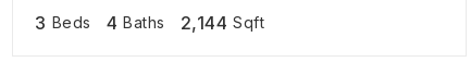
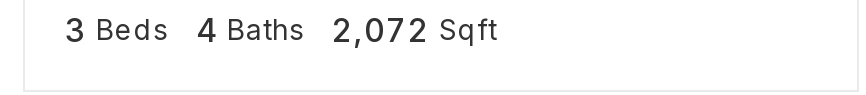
- 3 Beds 4 Baths 2,144 Sqft
+ 3 Beds 4 Baths 2,072 Sqft
